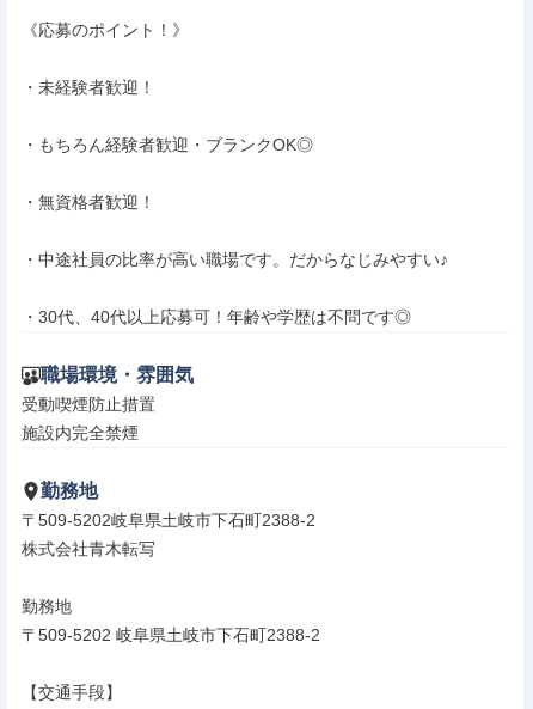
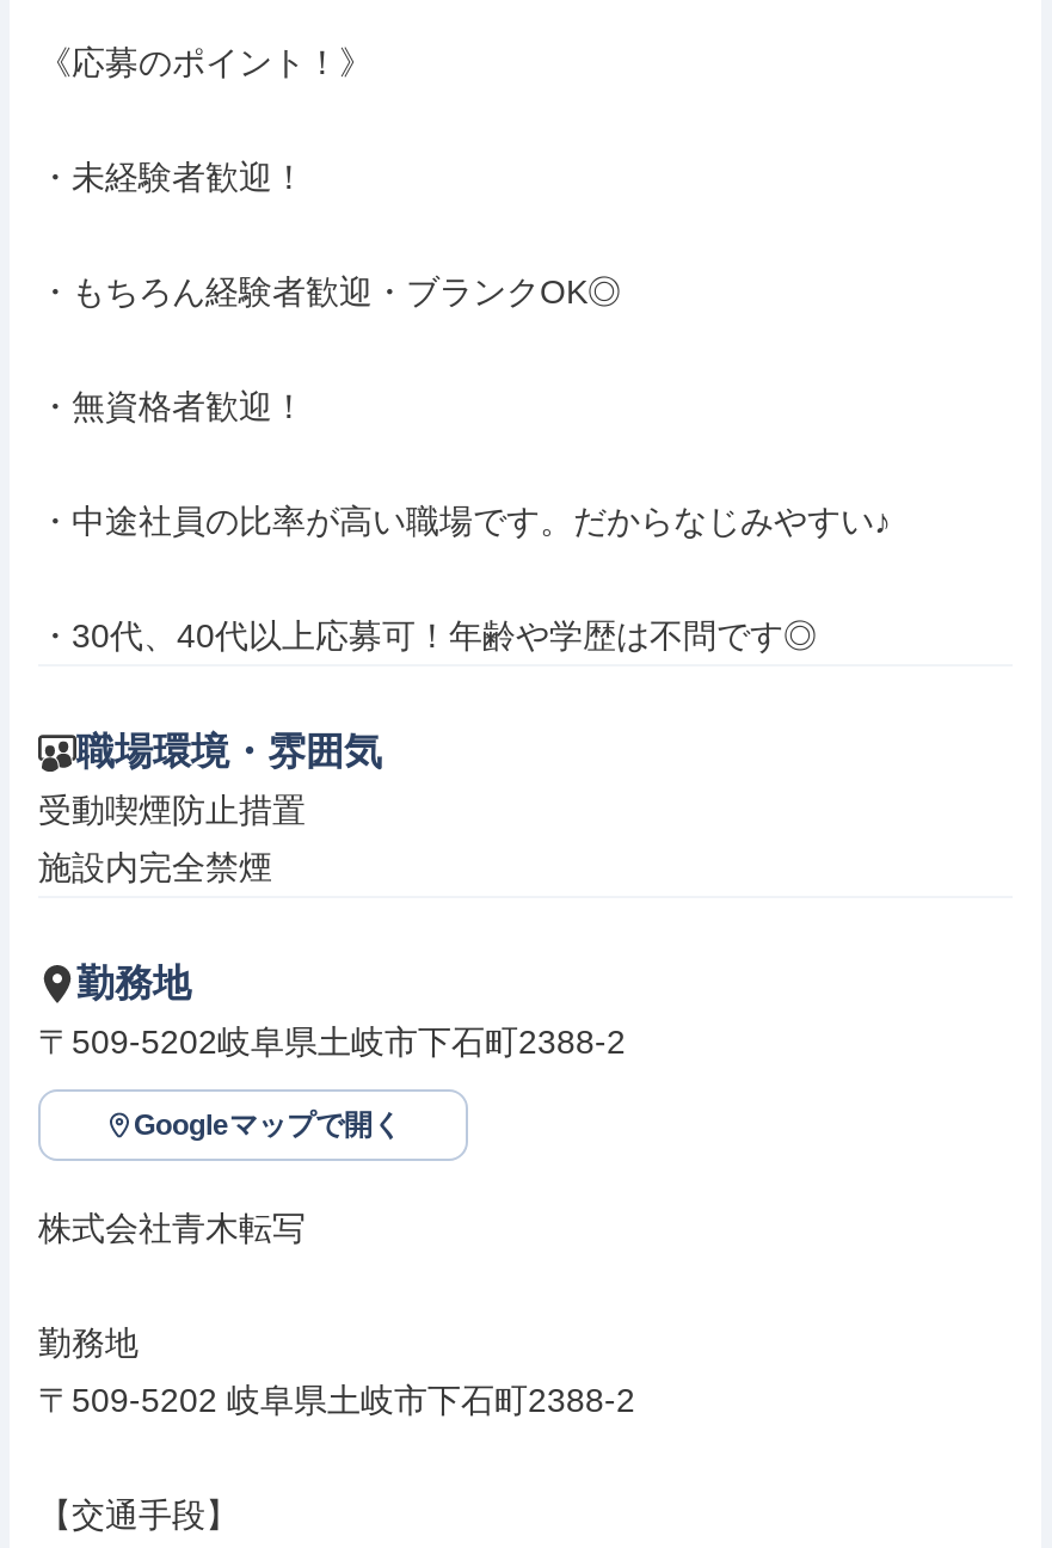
+ Googleマップで開く
